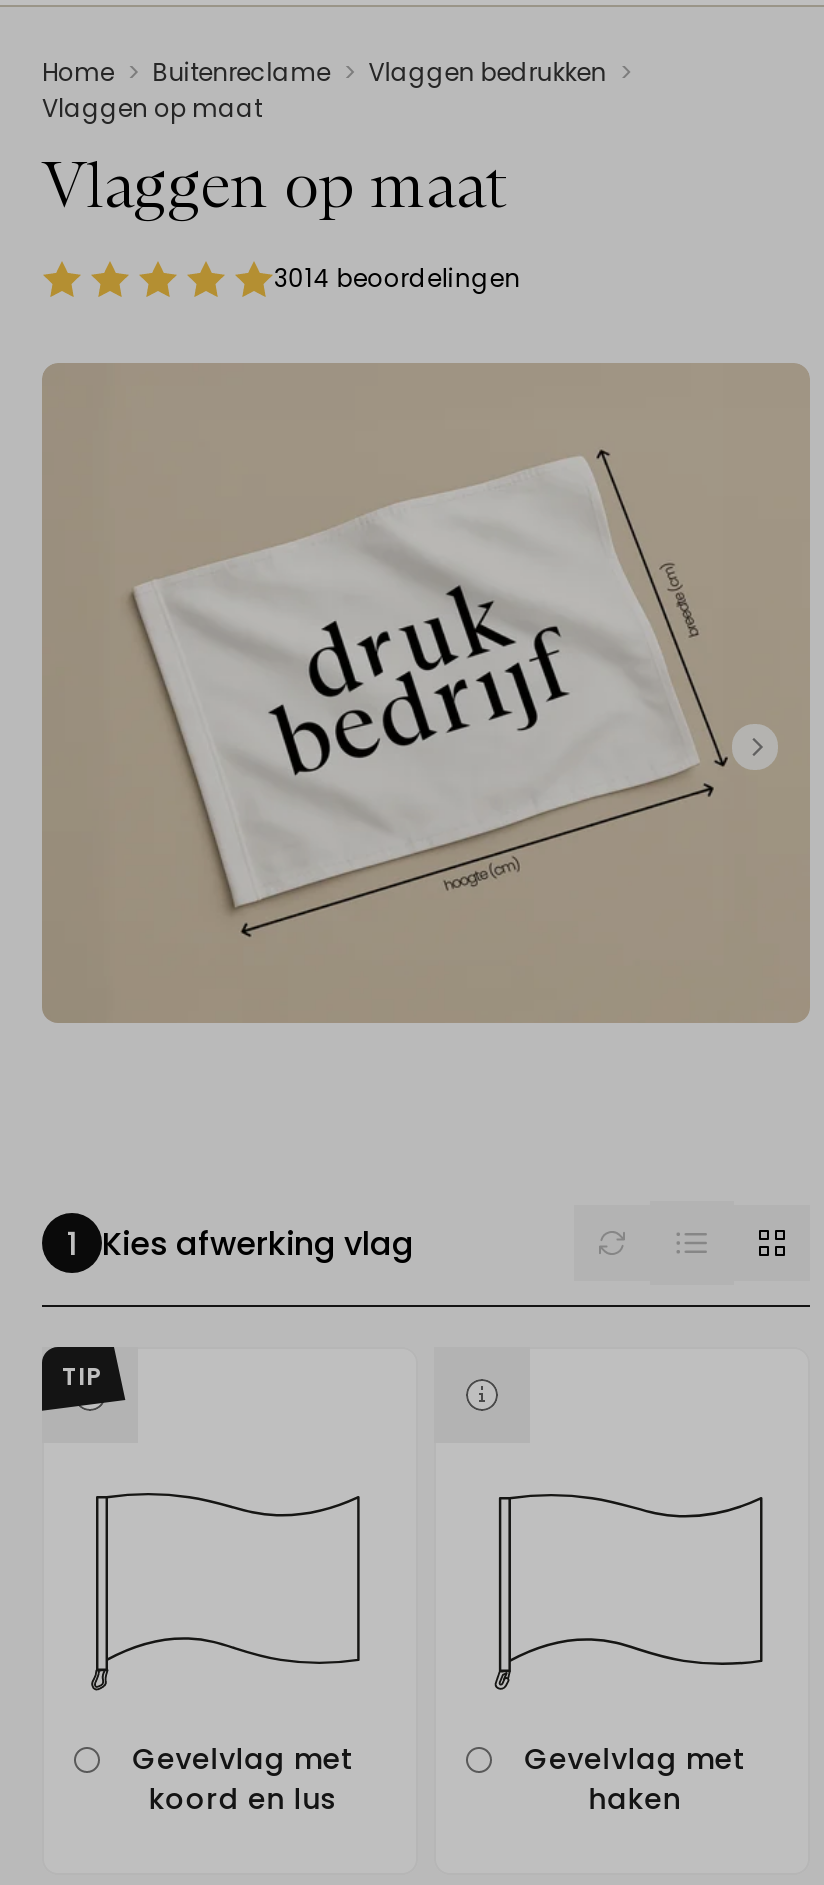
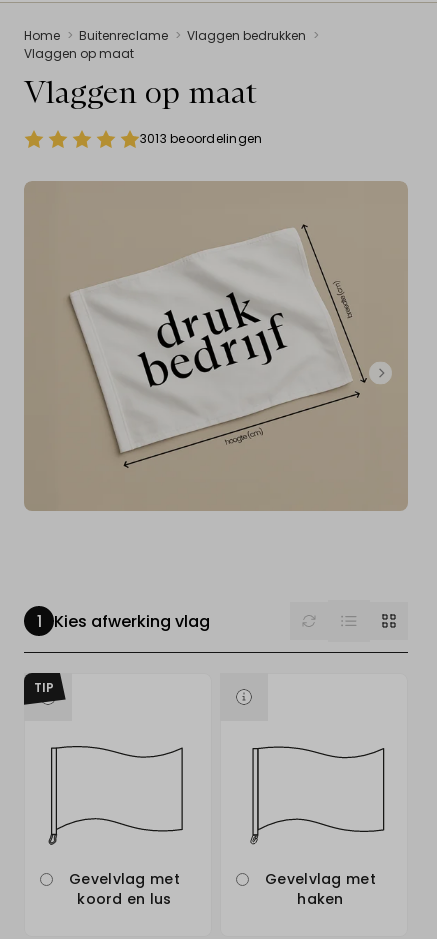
- 3014 beoordelingen
+ 3013 beoordelingen
